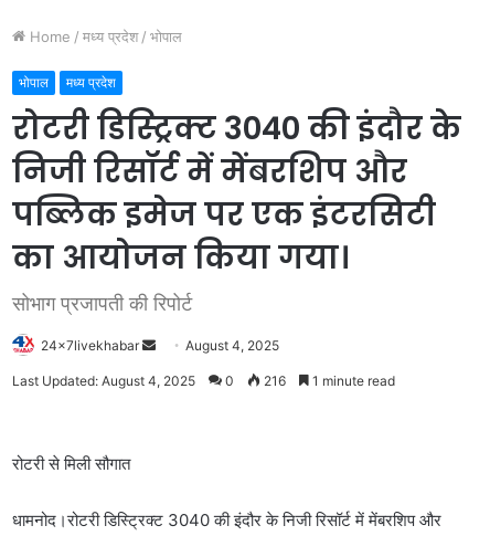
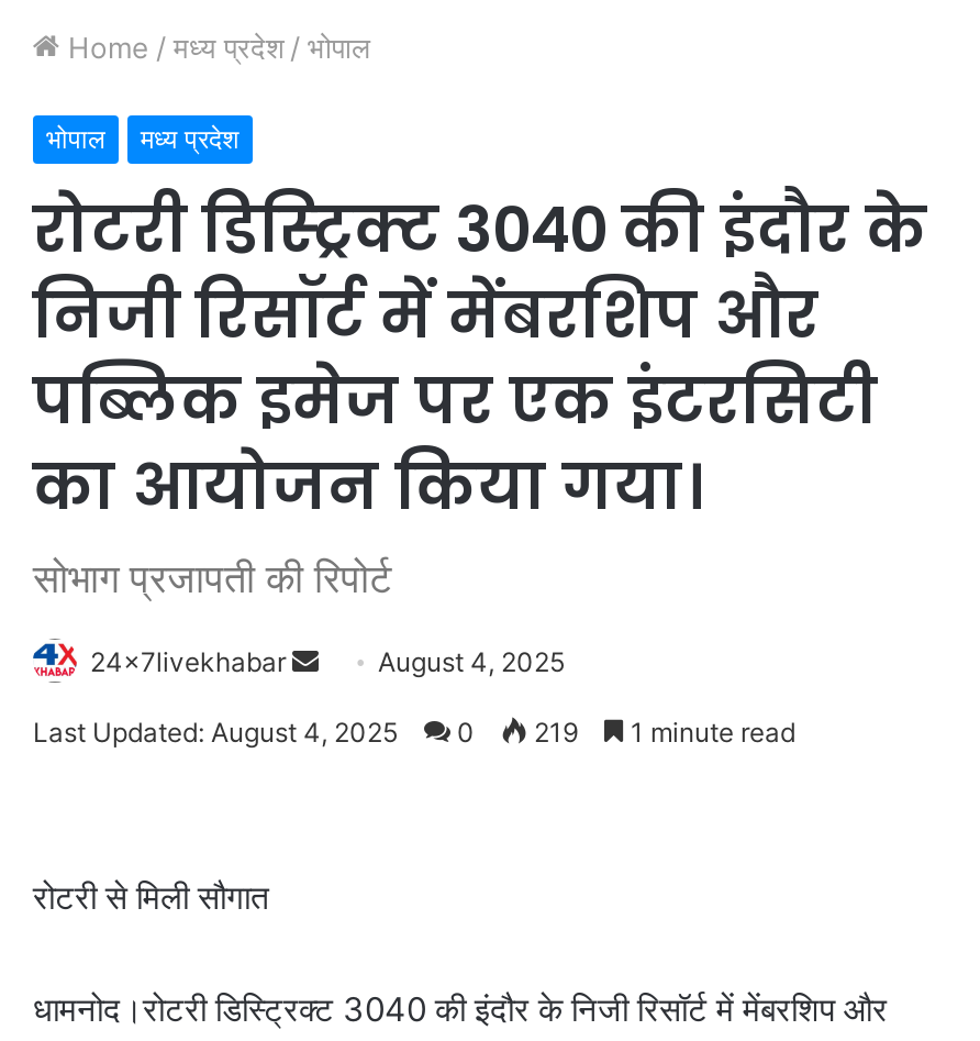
- Last Updated: August 4, 2025 0 216 1 minute read
+ Last Updated: August 4, 2025 0 219 1 minute read
